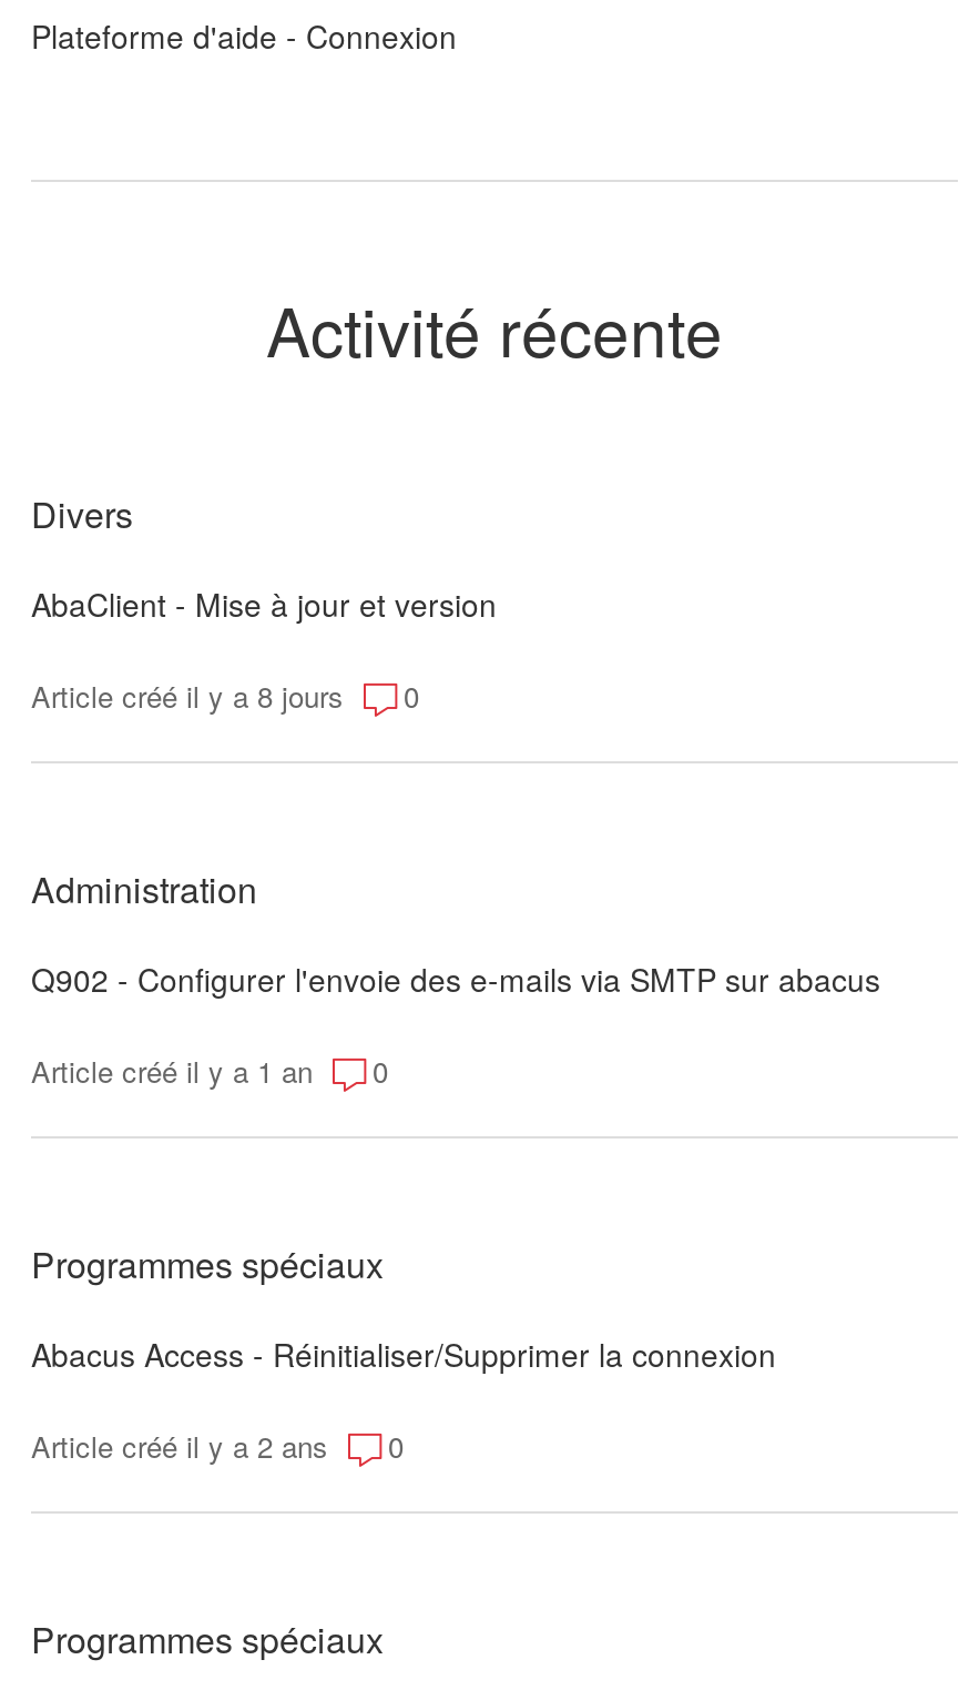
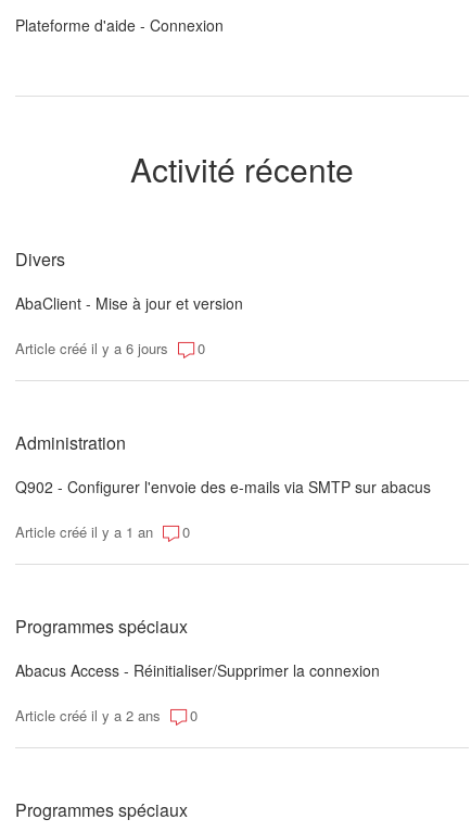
- Article créé il y a 8 jours
+ Article créé il y a 6 jours
